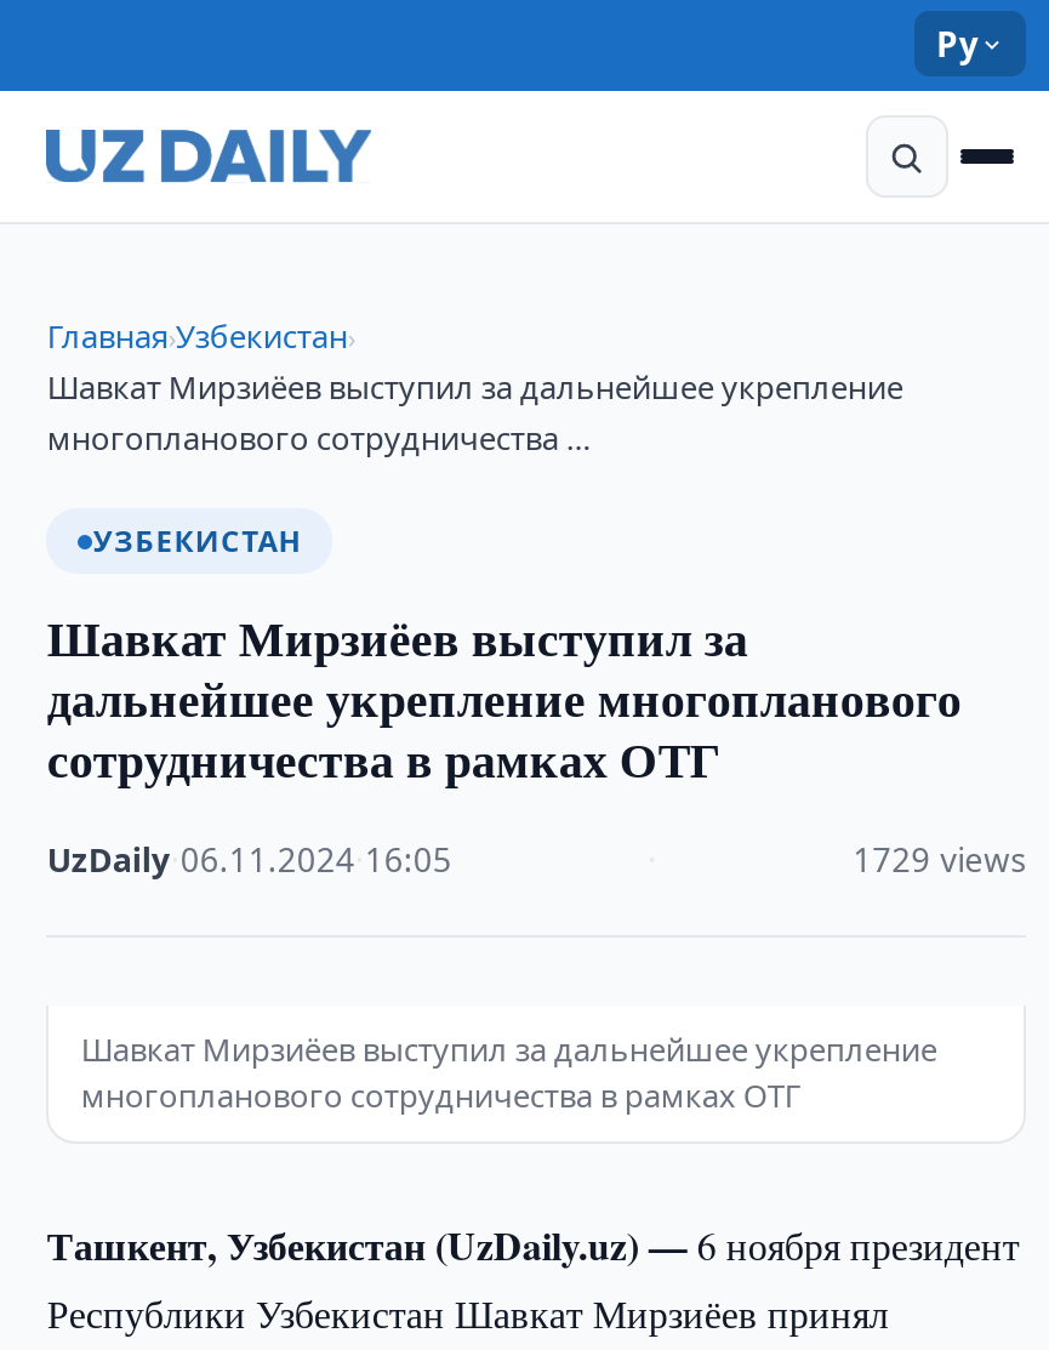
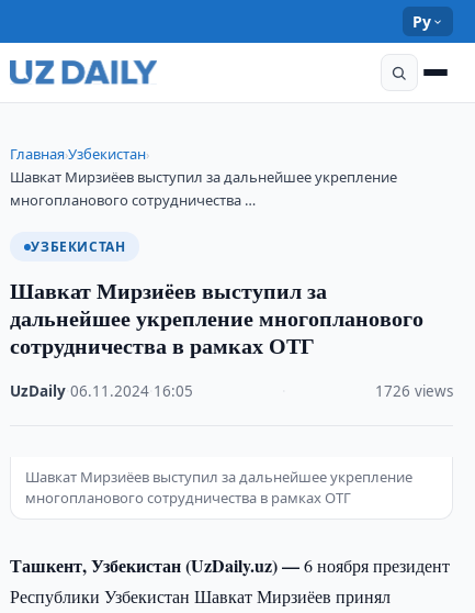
- 1729 views
+ 1726 views
